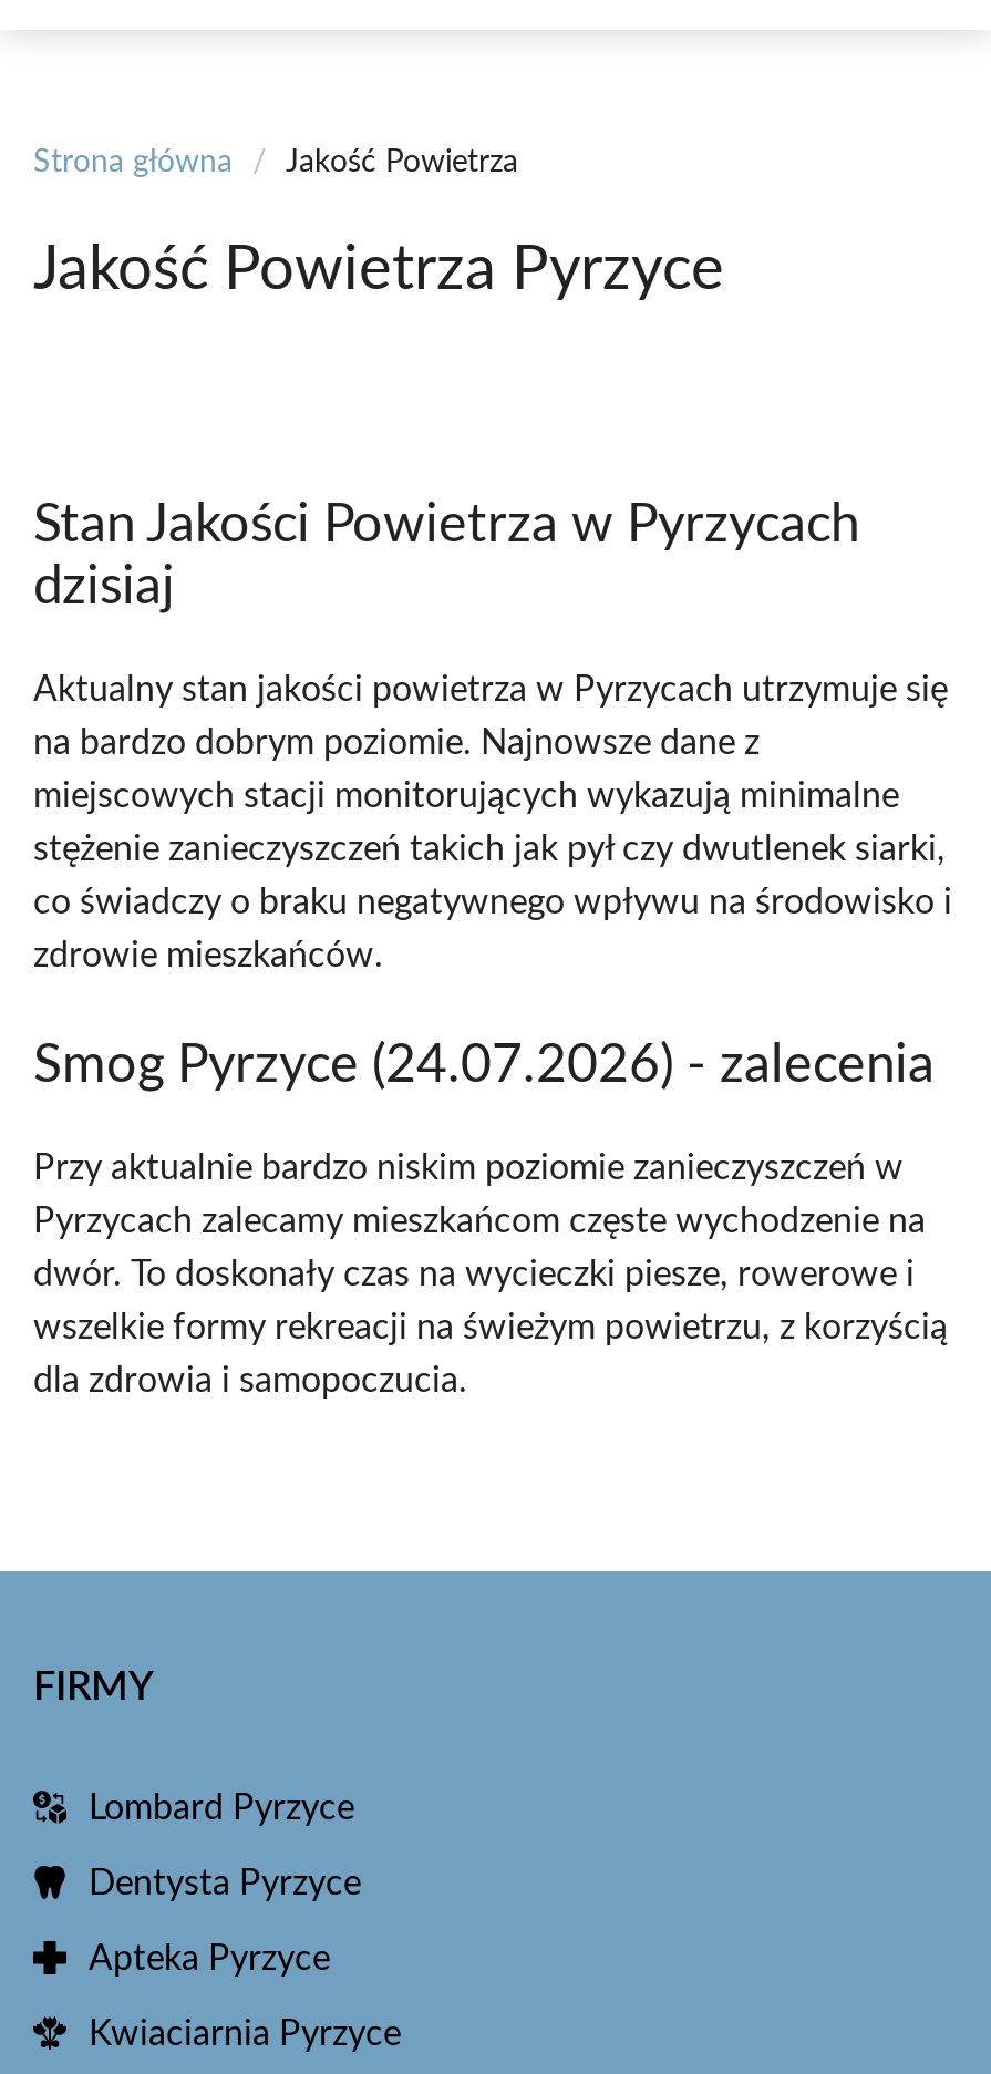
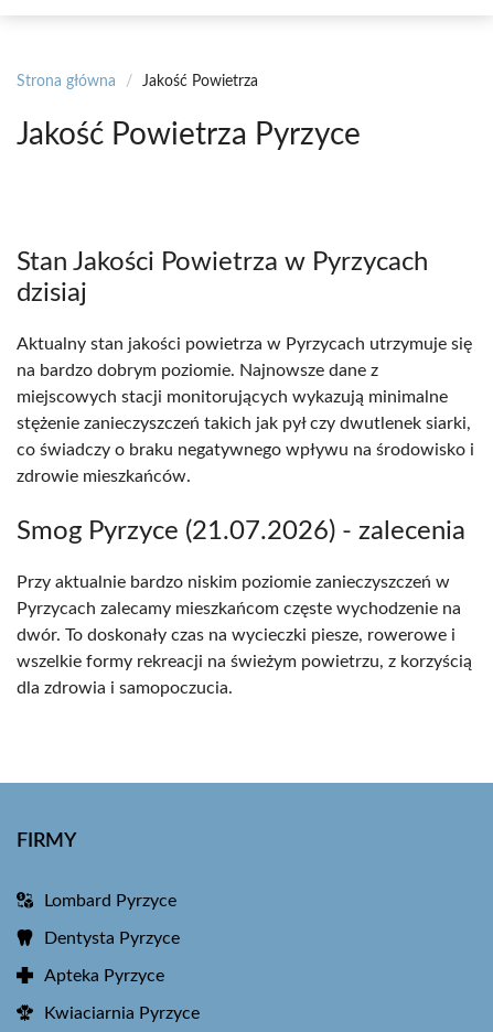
- Smog Pyrzyce (24.07.2026) - zalecenia
+ Smog Pyrzyce (21.07.2026) - zalecenia
